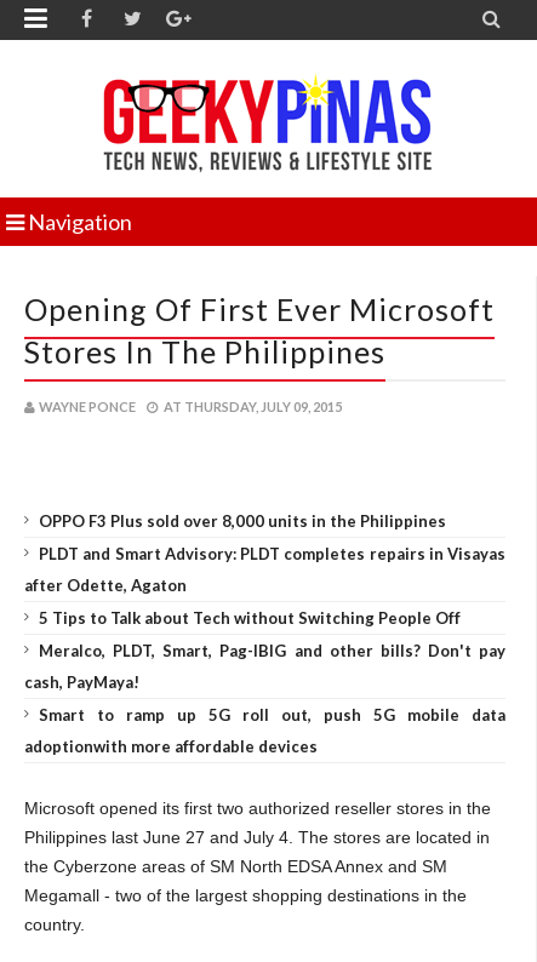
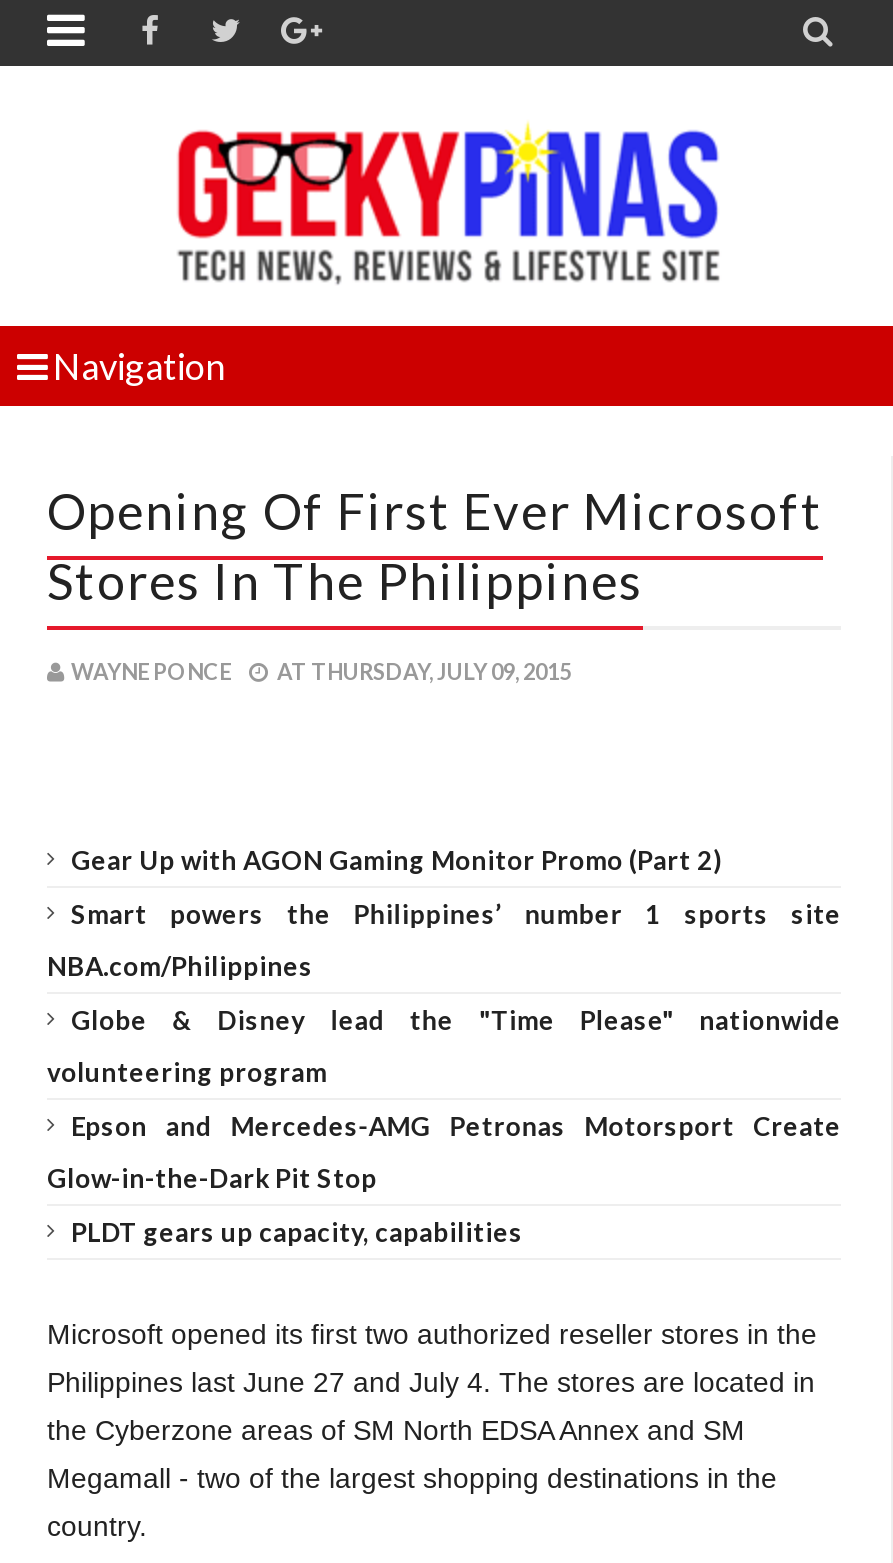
- OPPO F3 Plus sold over 8,000 units in the Philippines
+ Gear Up with AGON Gaming Monitor Promo (Part 2)

- PLDT and Smart Advisory: PLDT completes repairs in Visayas
+ Smart powers the Philippines’ number 1 sports site

- after Odette, Agaton
+ NBA.com/Philippines

- 5 Tips to Talk about Tech without Switching People Off
+ Globe & Disney lead the "Time Please" nationwide

- Meralco, PLDT, Smart, Pag-IBIG and other bills? Don't pay
+ volunteering program

- cash, PayMaya!
+ Epson and Mercedes-AMG Petronas Motorsport Create

- Smart to ramp up 5G roll out, push 5G mobile data
+ Glow-in-the-Dark Pit Stop

- adoptionwith more affordable devices
+ PLDT gears up capacity, capabilities
